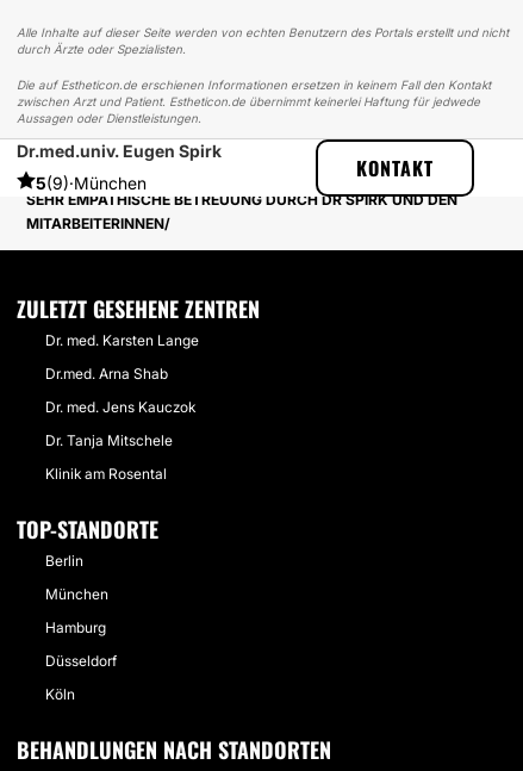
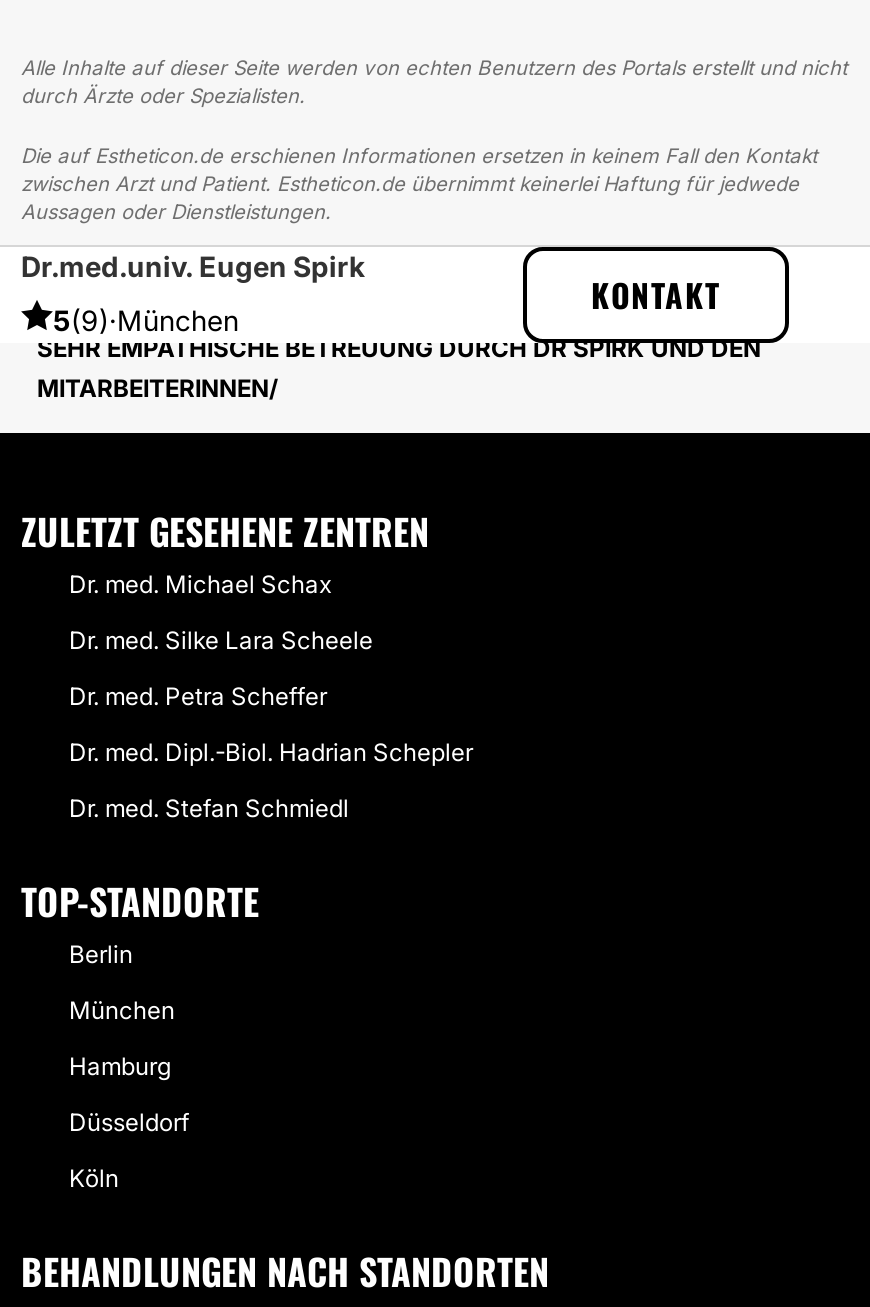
- Dr. med. Karsten Lange
+ Dr. med. Michael Schax

- Dr.med. Arna Shab
+ Dr. med. Silke Lara Scheele

- Dr. med. Jens Kauczok
+ Dr. med. Petra Scheffer

- Dr. Tanja Mitschele
+ Dr. med. Dipl.-Biol. Hadrian Schepler

- Klinik am Rosental
+ Dr. med. Stefan Schmiedl
